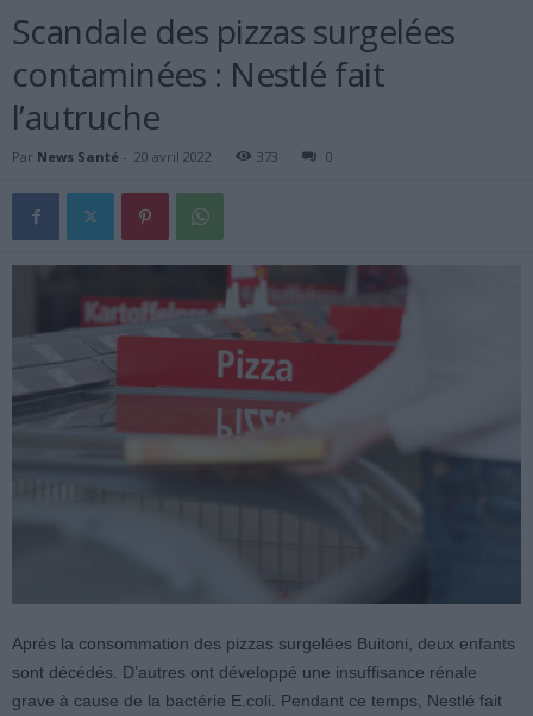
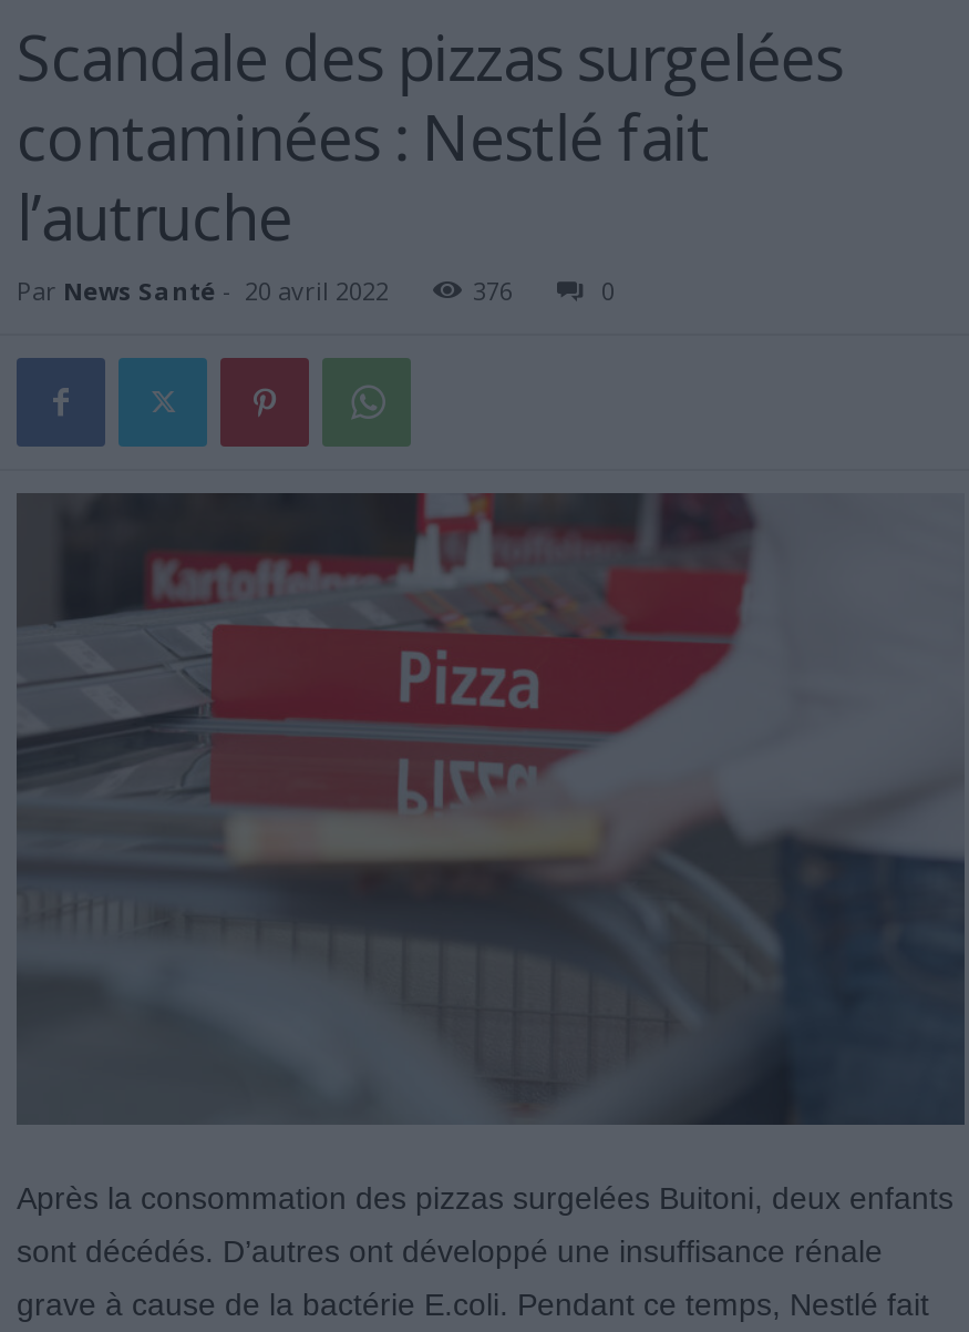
- 373
+ 376
